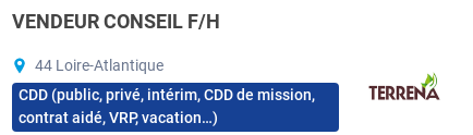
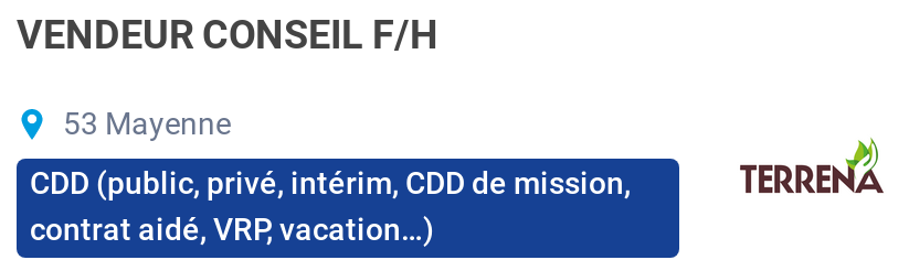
- 44 Loire-Atlantique
+ 53 Mayenne
